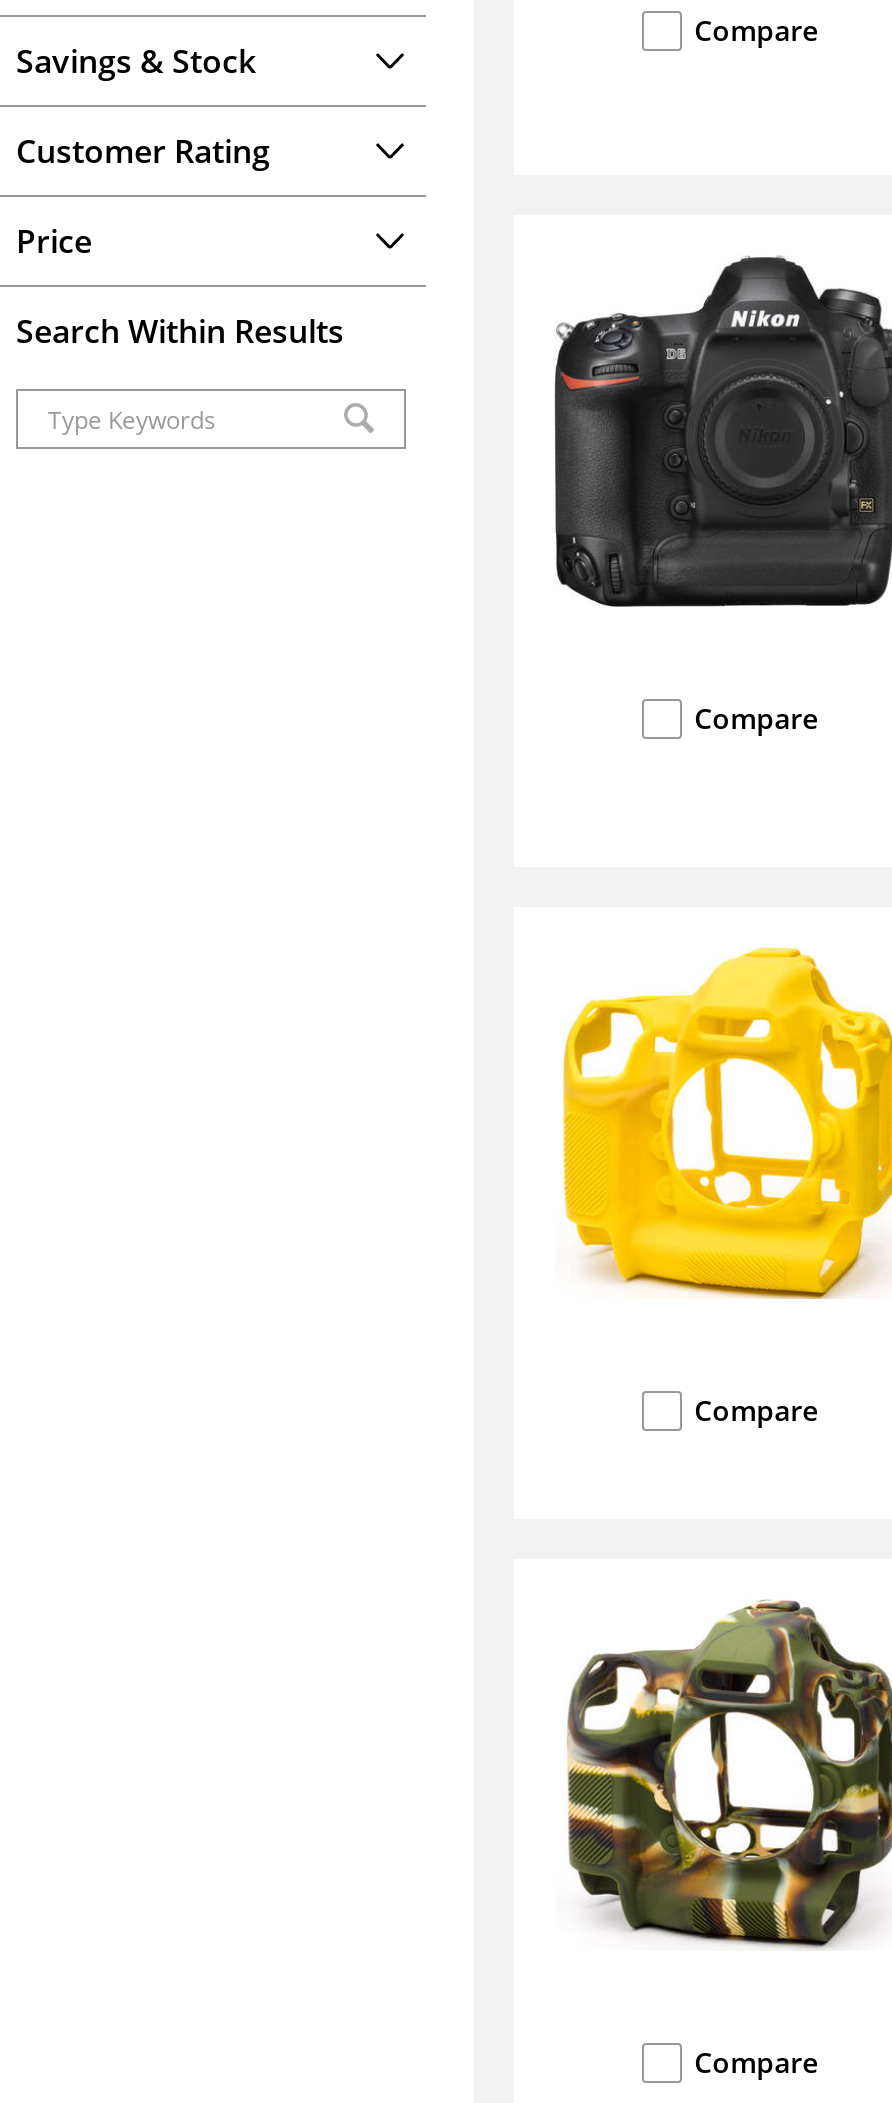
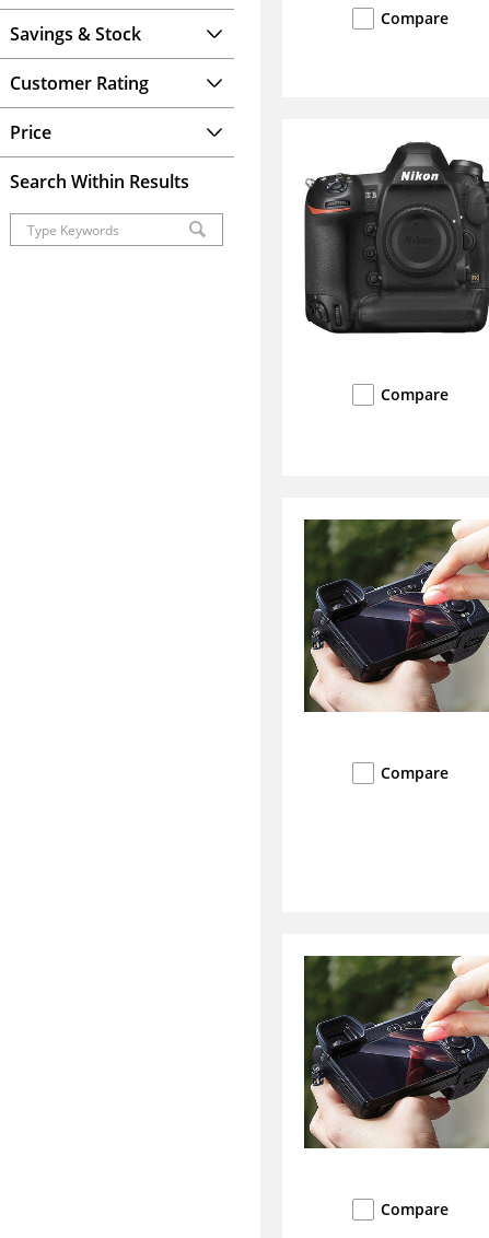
- [image]
+ [image]

- [image]
+ [image]
